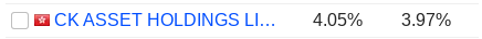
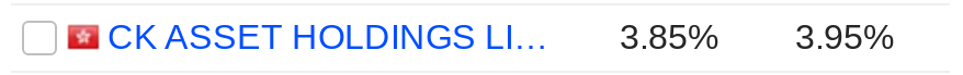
- 4.05%
+ 3.85%

- 3.97%
+ 3.95%
